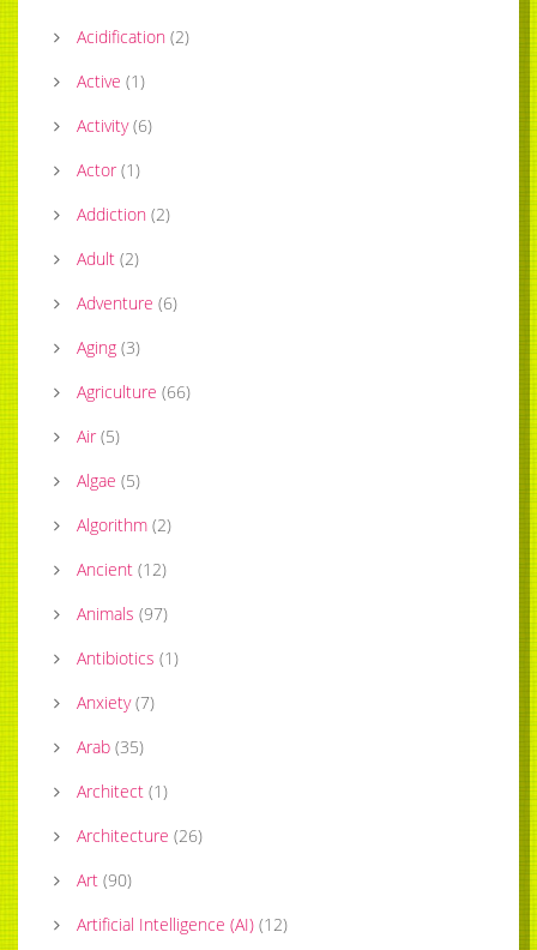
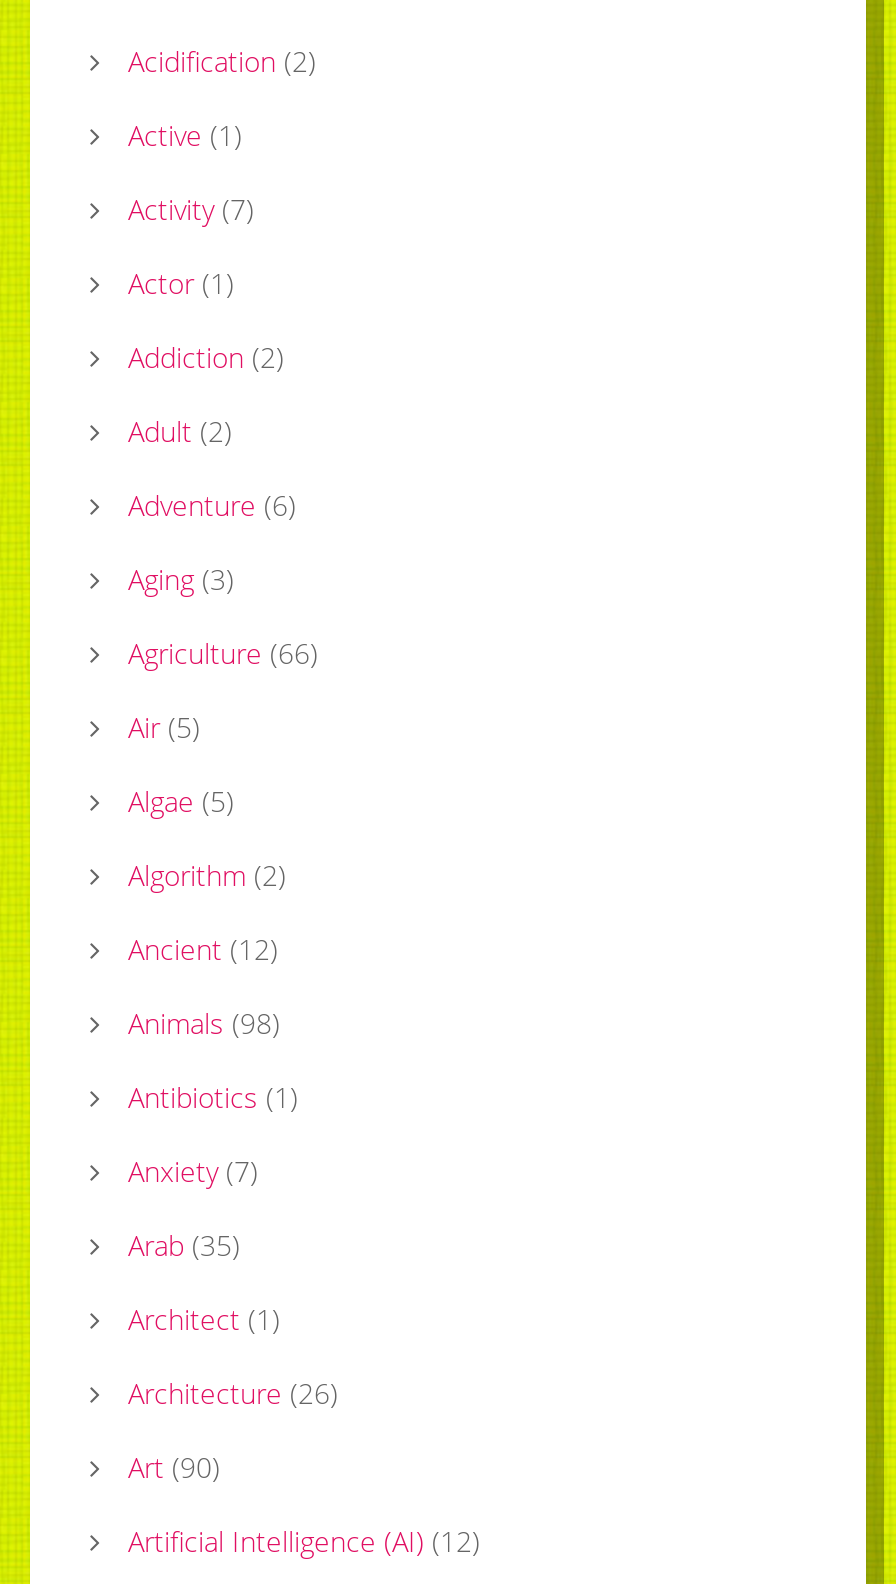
- Activity (6)
+ Activity (7)

- Animals (97)
+ Animals (98)
